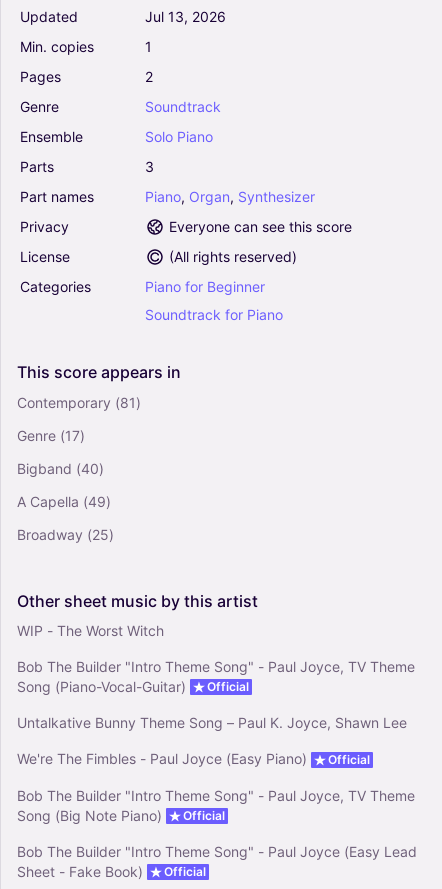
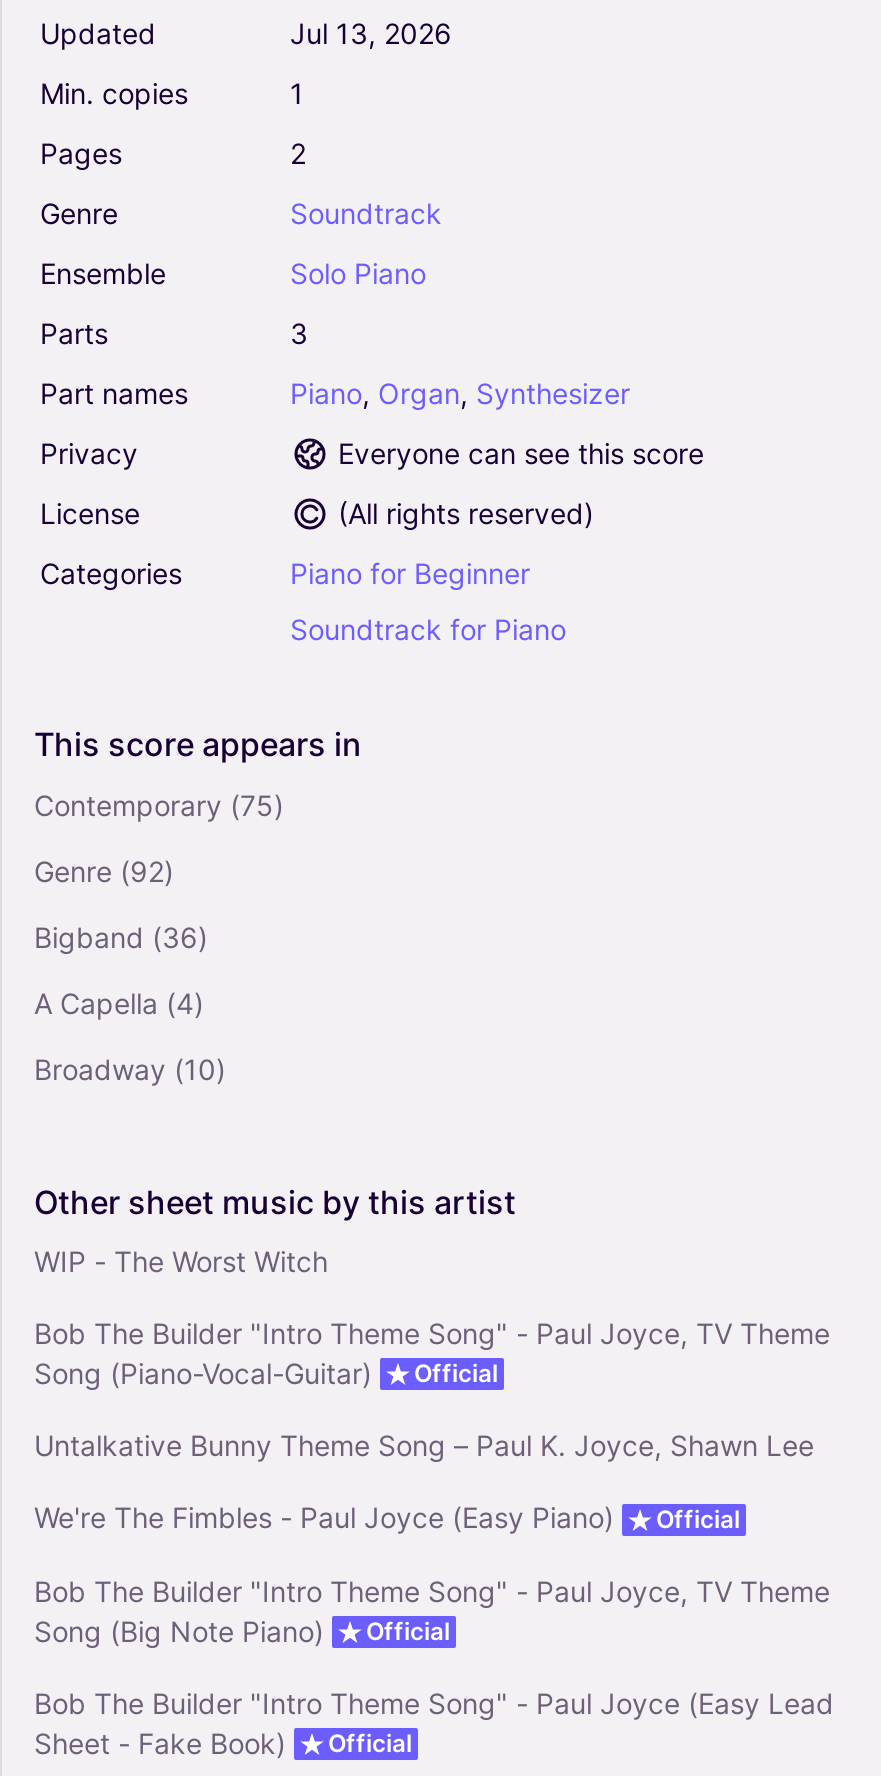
- Contemporary (81)
+ Contemporary (75)

- Genre (17)
+ Genre (92)

- Bigband (40)
+ Bigband (36)

- A Capella (49)
+ A Capella (4)

- Broadway (25)
+ Broadway (10)
